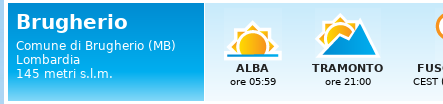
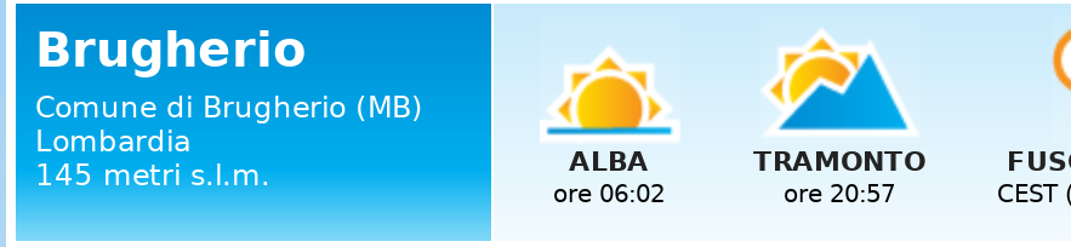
- ore 05:59
+ ore 06:02

- ore 21:00
+ ore 20:57
